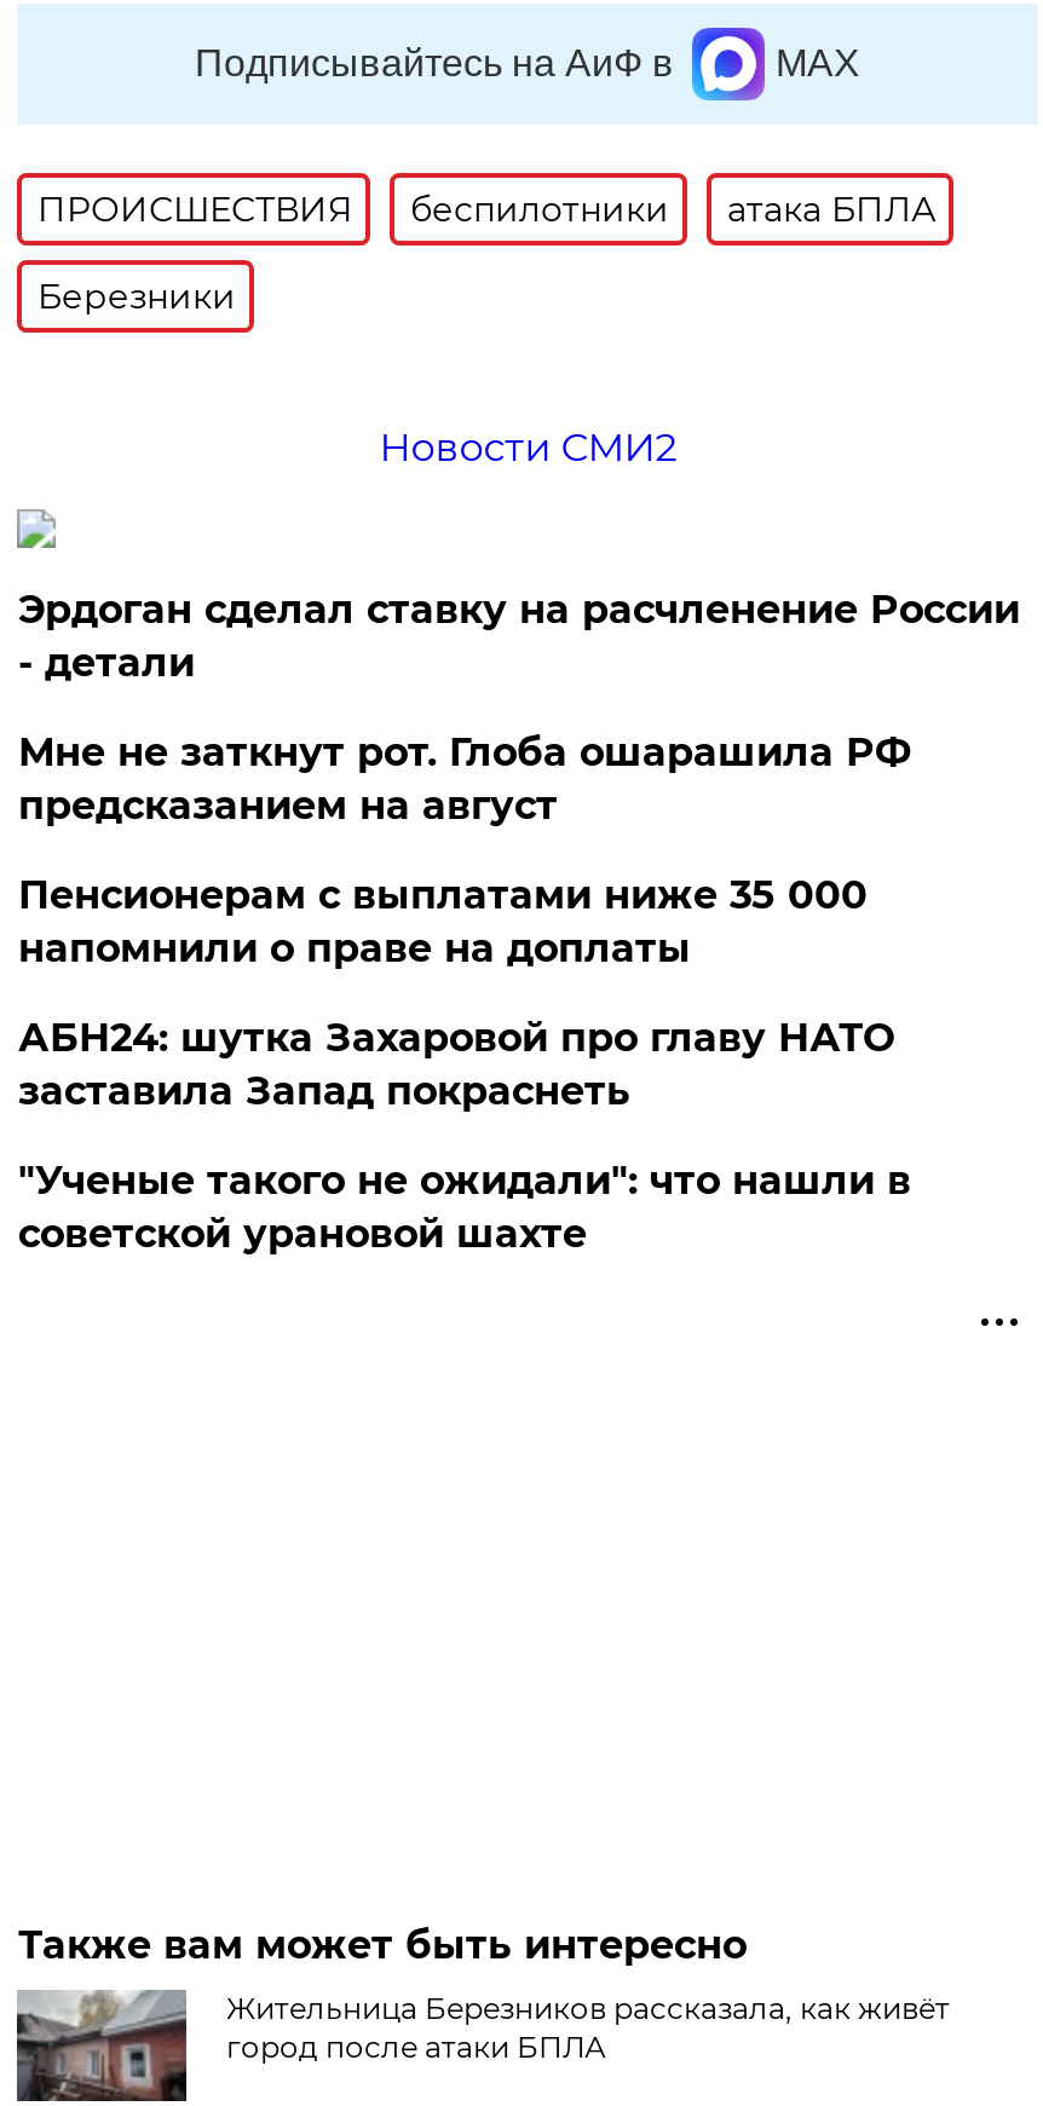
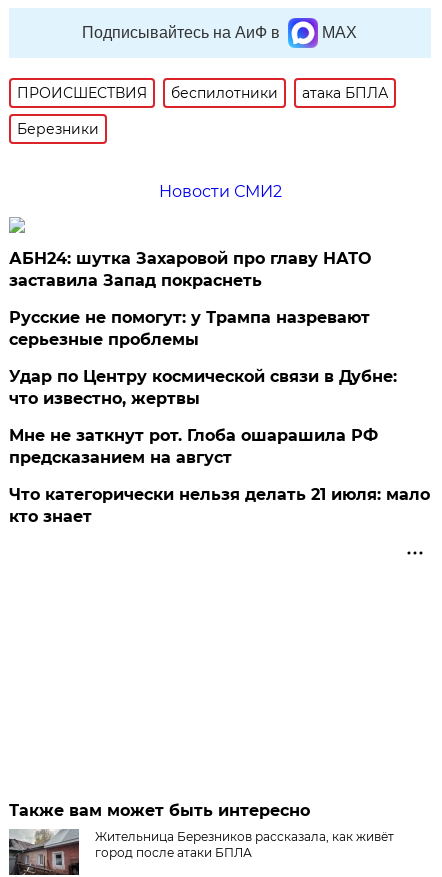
- Эрдоган сделал ставку на расчленение России
- - детали
- Пенсионерам с выплатами ниже 35 000
- напомнили о праве на доплаты

moved down: Мне не заткнут рот. Глоба ошарашила РФ | предсказанием на август

moved up: АБН24: шутка Захаровой про главу НАТО | заставила Запад покраснеть

- "Ученые такого не ожидали": что нашли в
- советской урановой шахте
+ Русские не помогут: у Трампа назревают
+ серьезные проблемы
+ Удар по Центру космической связи в Дубне:
+ что известно, жертвы
+ Что категорически нельзя делать 21 июля: мало
+ кто знает
